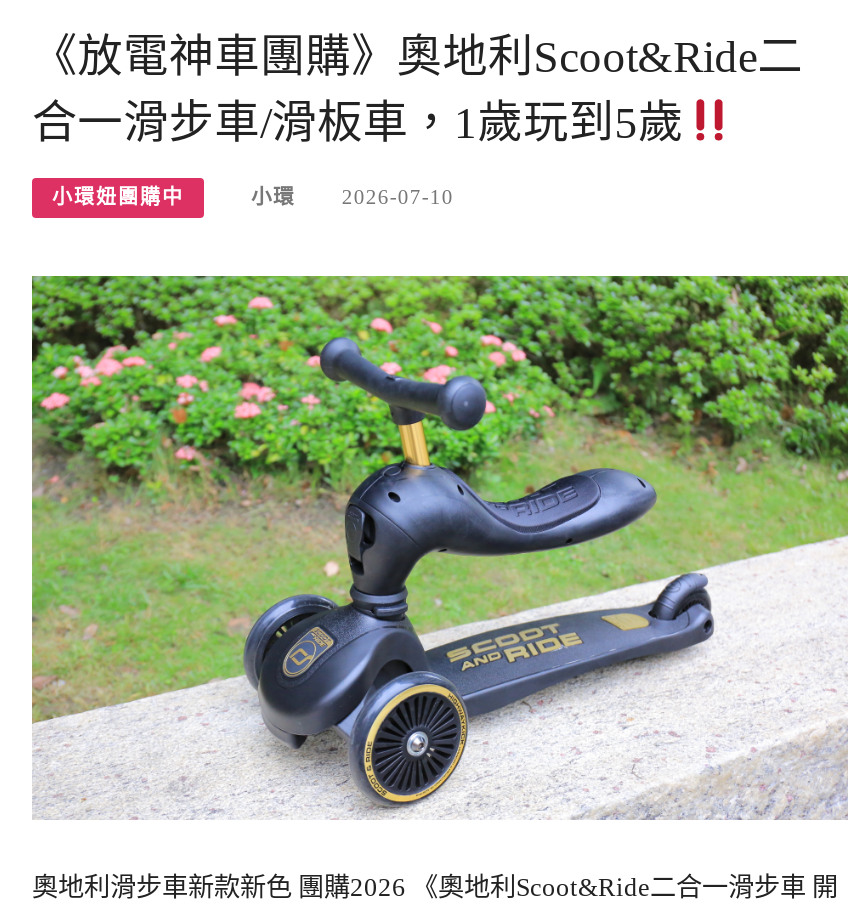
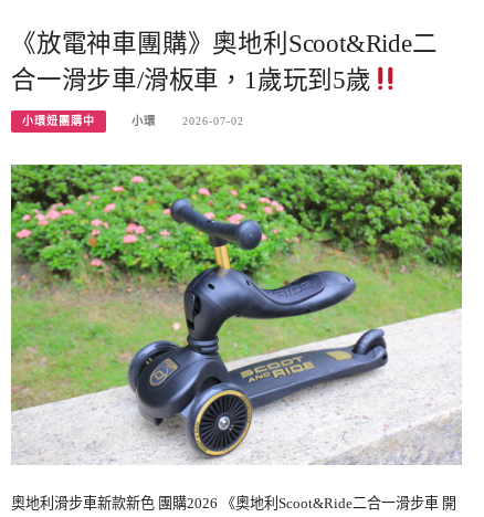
- 2026-07-10
+ 2026-07-02
